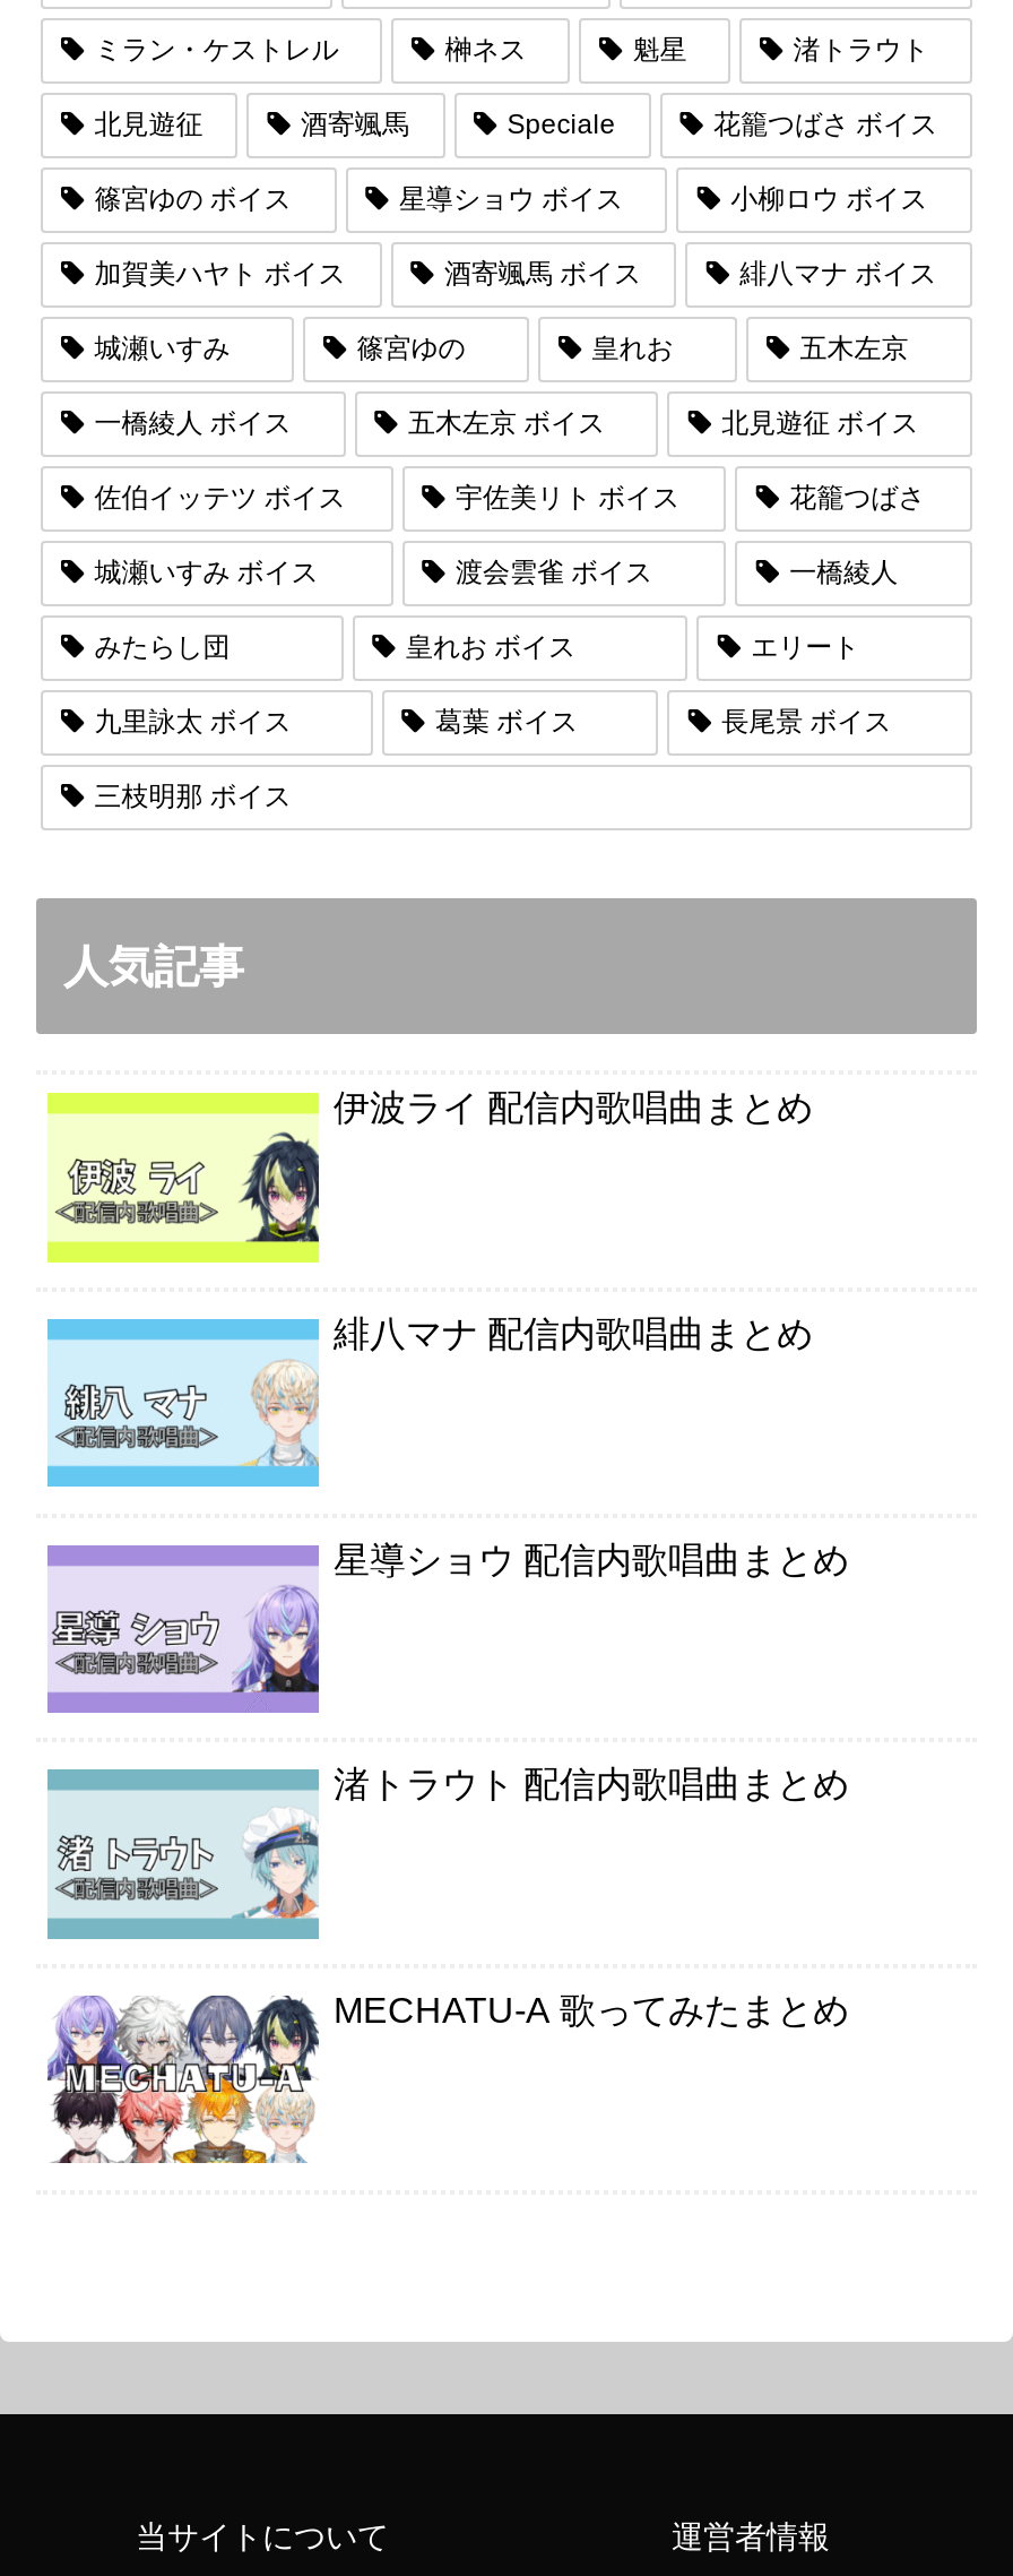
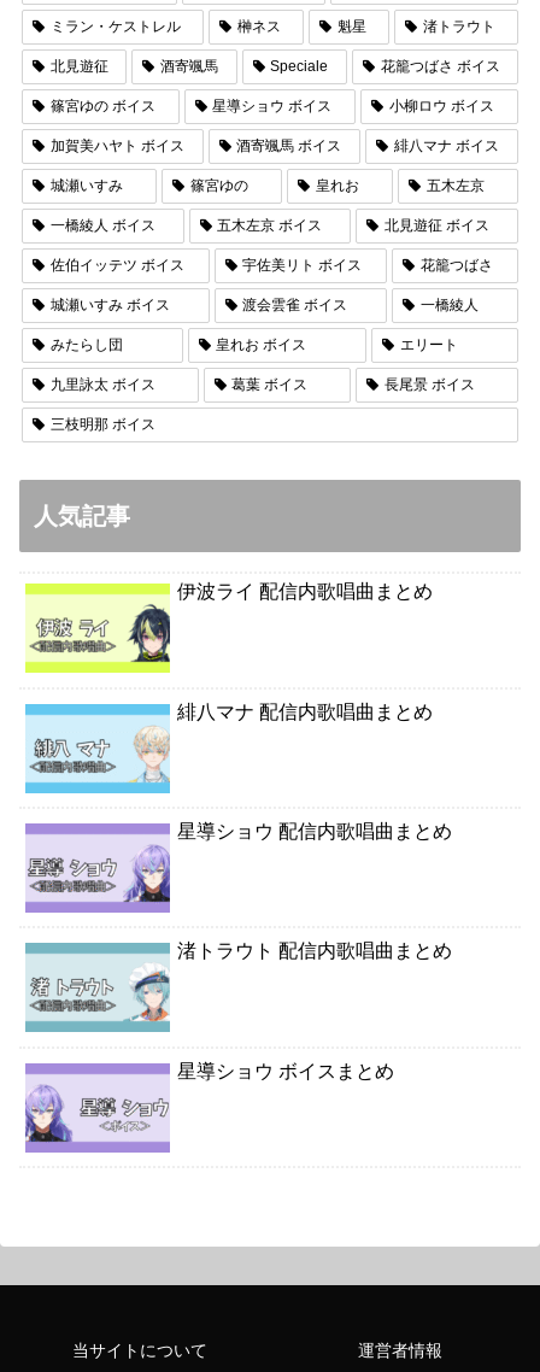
- [image]
- MECHATU-A 歌ってみたまとめ
+ [image]
+ 星導ショウ ボイスまとめ
